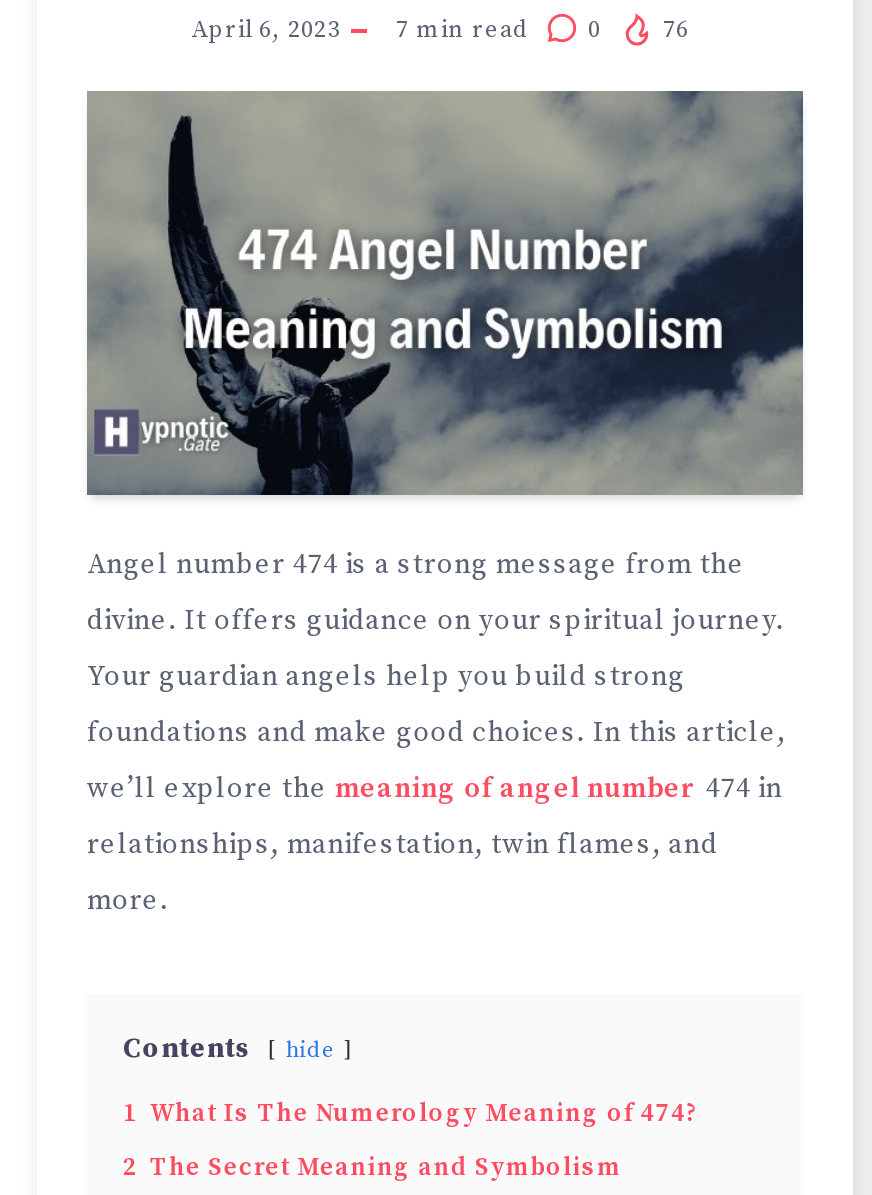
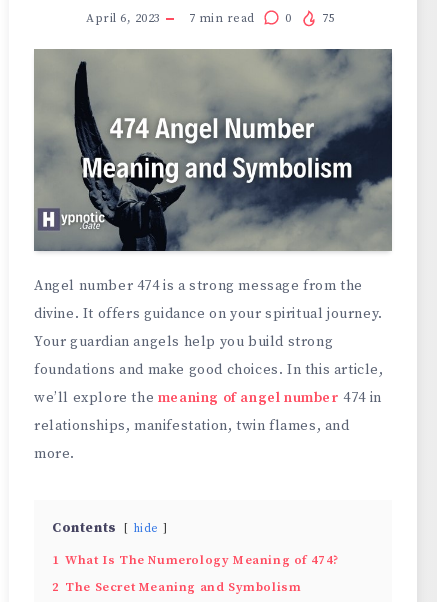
- April 6, 2023 7 min read 0 76
+ April 6, 2023 7 min read 0 75
